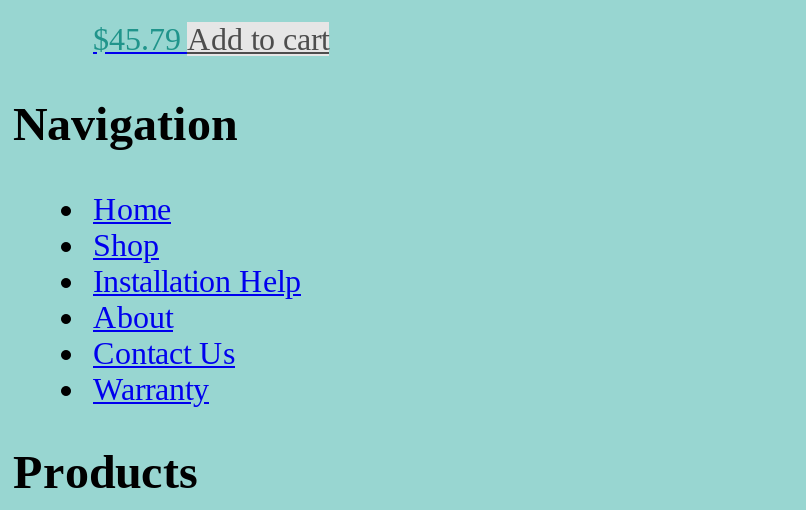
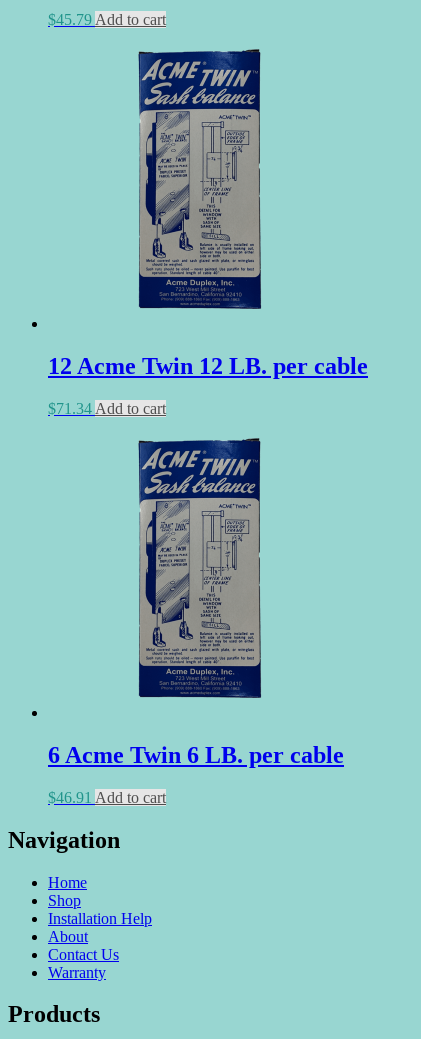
+ 12 Acme Twin 12 LB. per cable
+ $71.34 Add to cart

+ 6 Acme Twin 6 LB. per cable
+ $46.91 Add to cart

+ [image]

+ [image]
